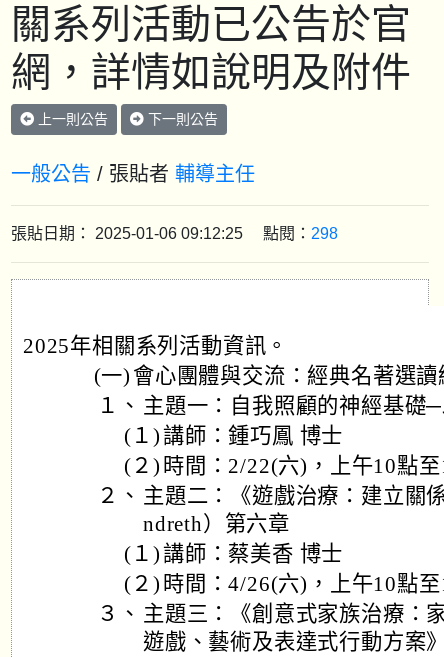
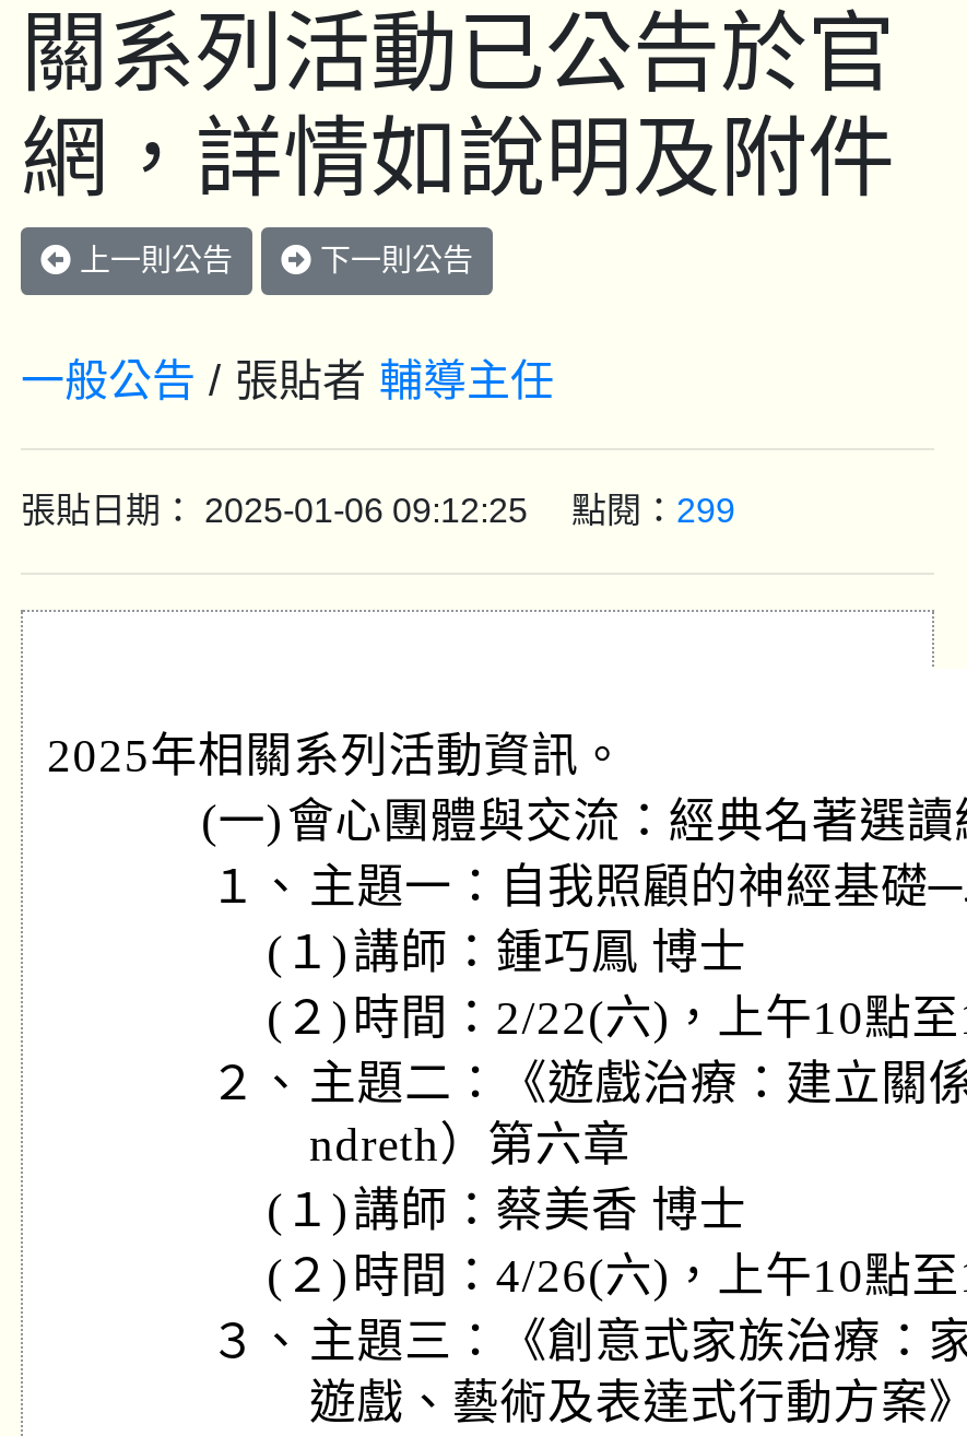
- 張貼日期： 2025-01-06 09:12:25 點閱：298
+ 張貼日期： 2025-01-06 09:12:25 點閱：299
